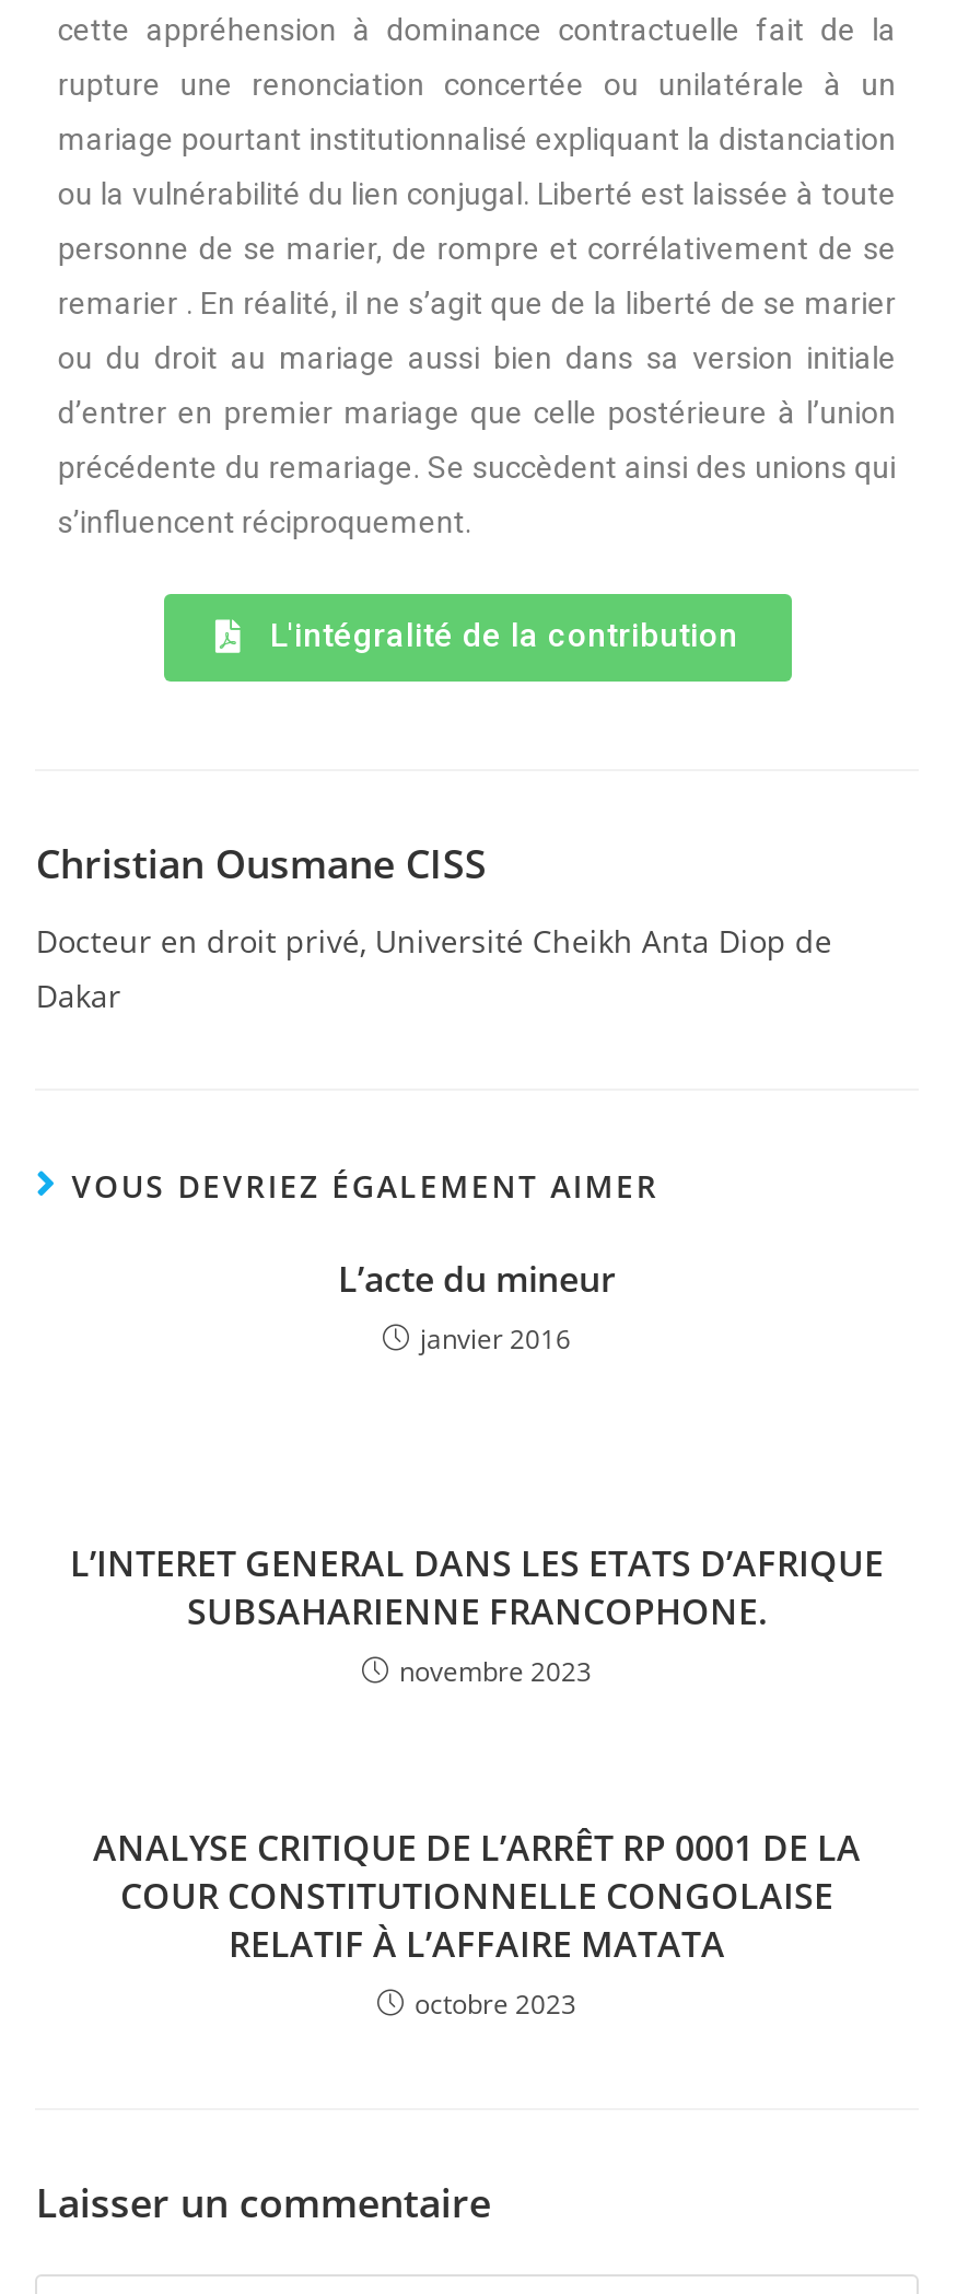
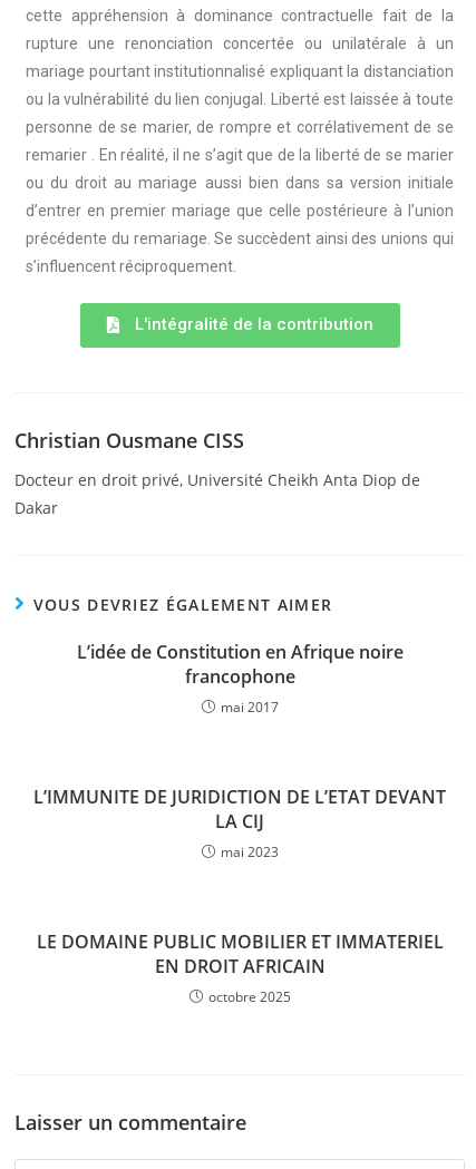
- L’acte du mineur
- janvier 2016
+ L’idée de Constitution en Afrique noire
+ francophone
+ mai 2017

- L’INTERET GENERAL DANS LES ETATS D’AFRIQUE
- SUBSAHARIENNE FRANCOPHONE.
- novembre 2023
+ L’IMMUNITE DE JURIDICTION DE L’ETAT DEVANT
+ LA CIJ
+ mai 2023

- ANALYSE CRITIQUE DE L’ARRÊT RP 0001 DE LA
- COUR CONSTITUTIONNELLE CONGOLAISE
- RELATIF À L’AFFAIRE MATATA
- octobre 2023
+ LE DOMAINE PUBLIC MOBILIER ET IMMATERIEL
+ EN DROIT AFRICAIN
+ octobre 2025
